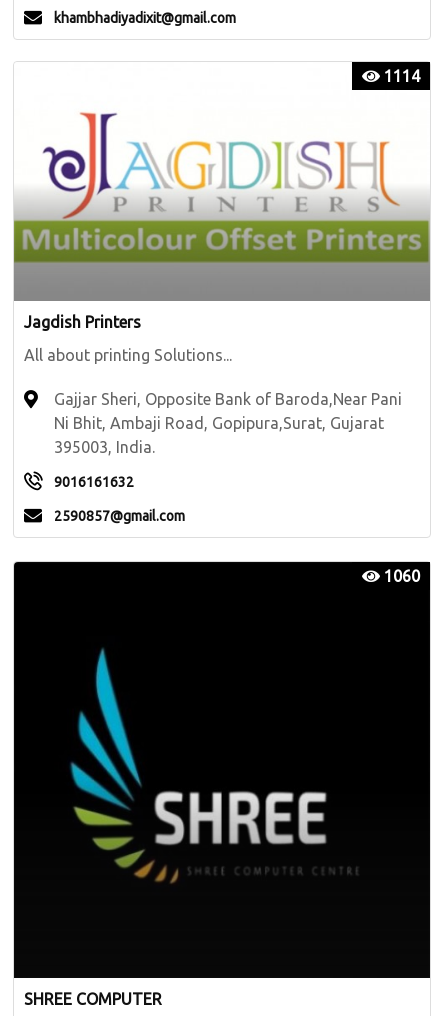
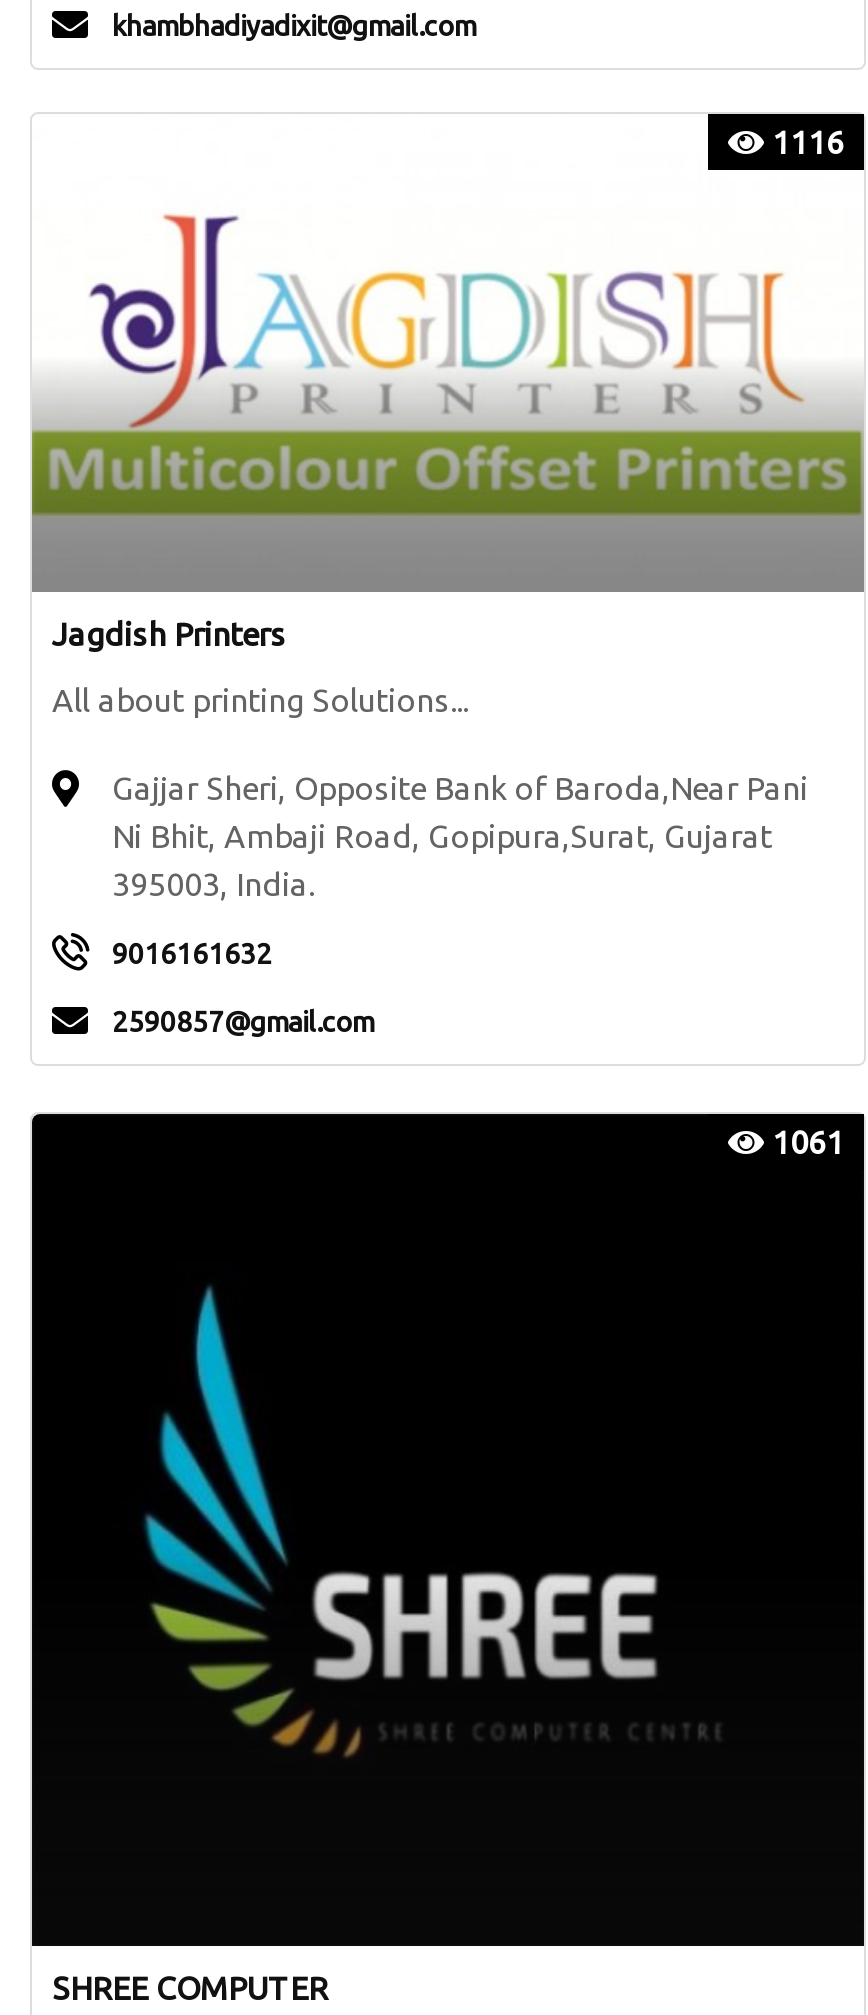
- 1114
+ 1116

- 1060
+ 1061
